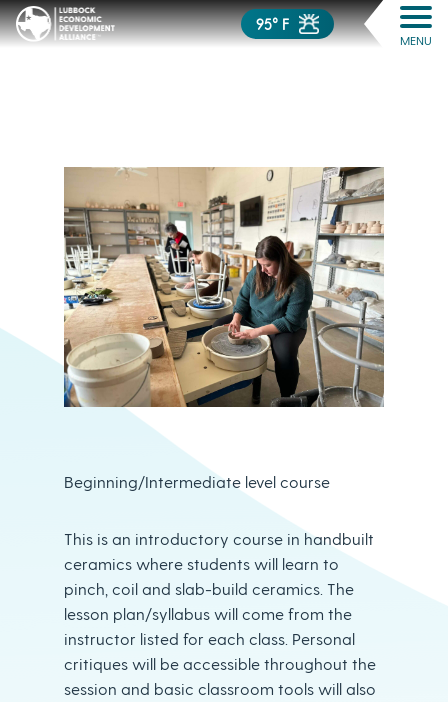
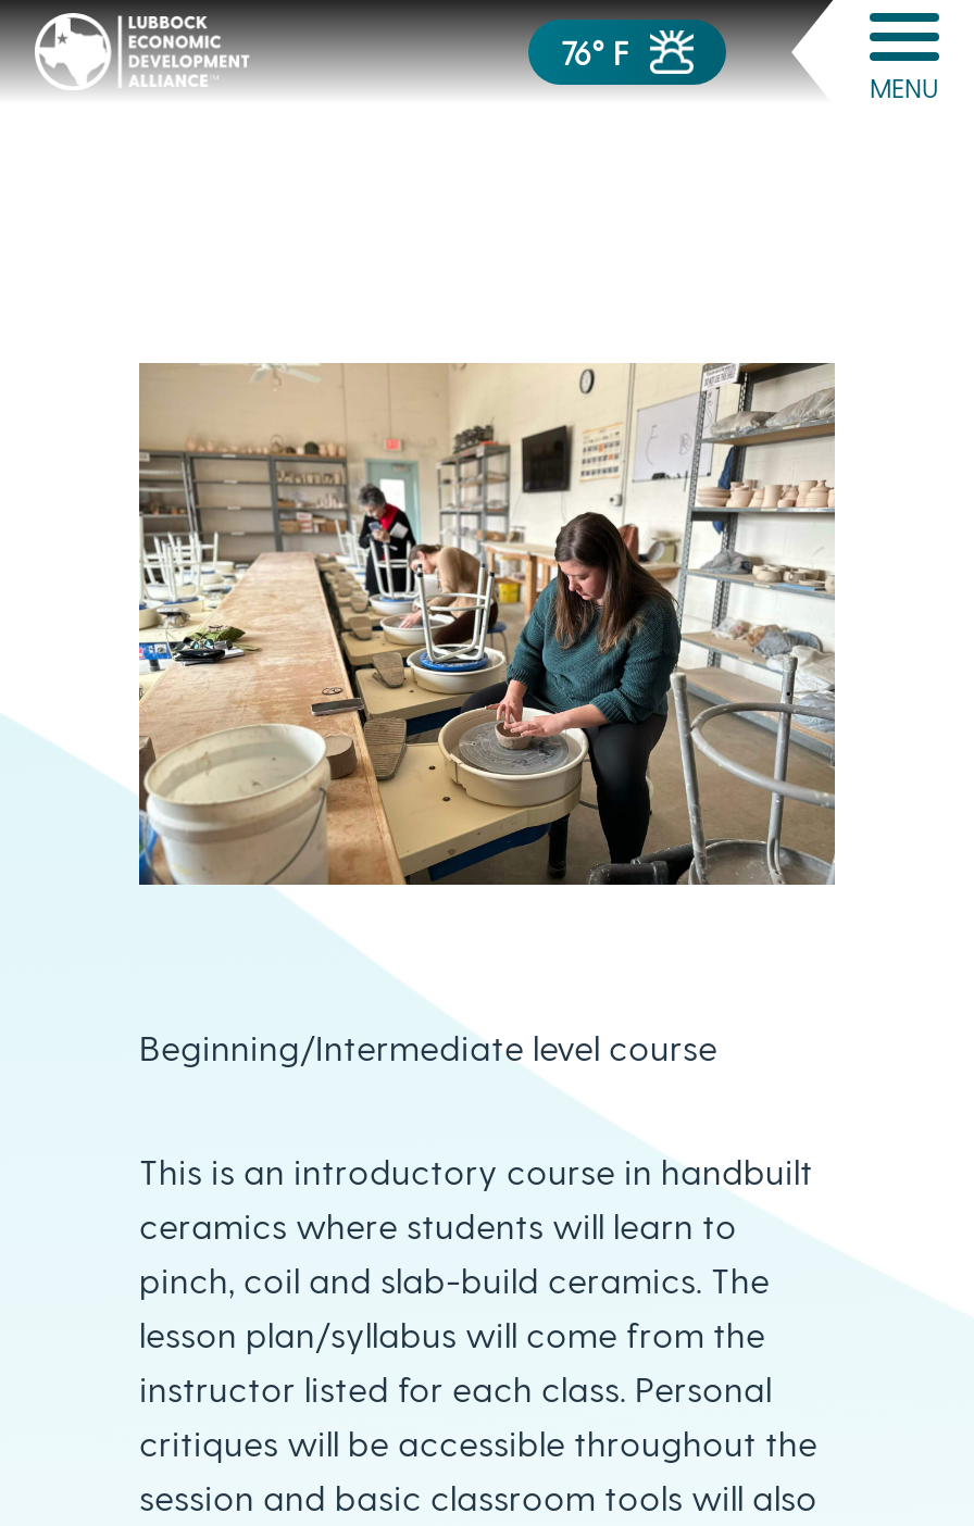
- 95° F
+ 76° F
